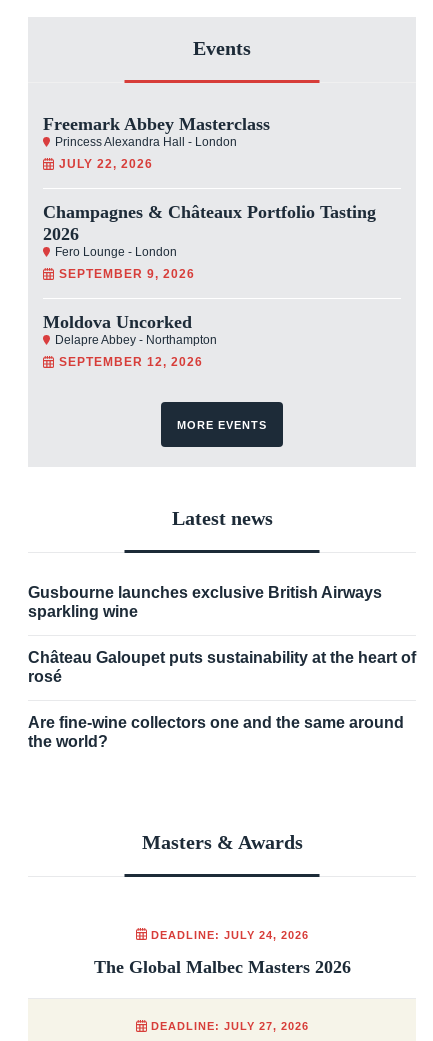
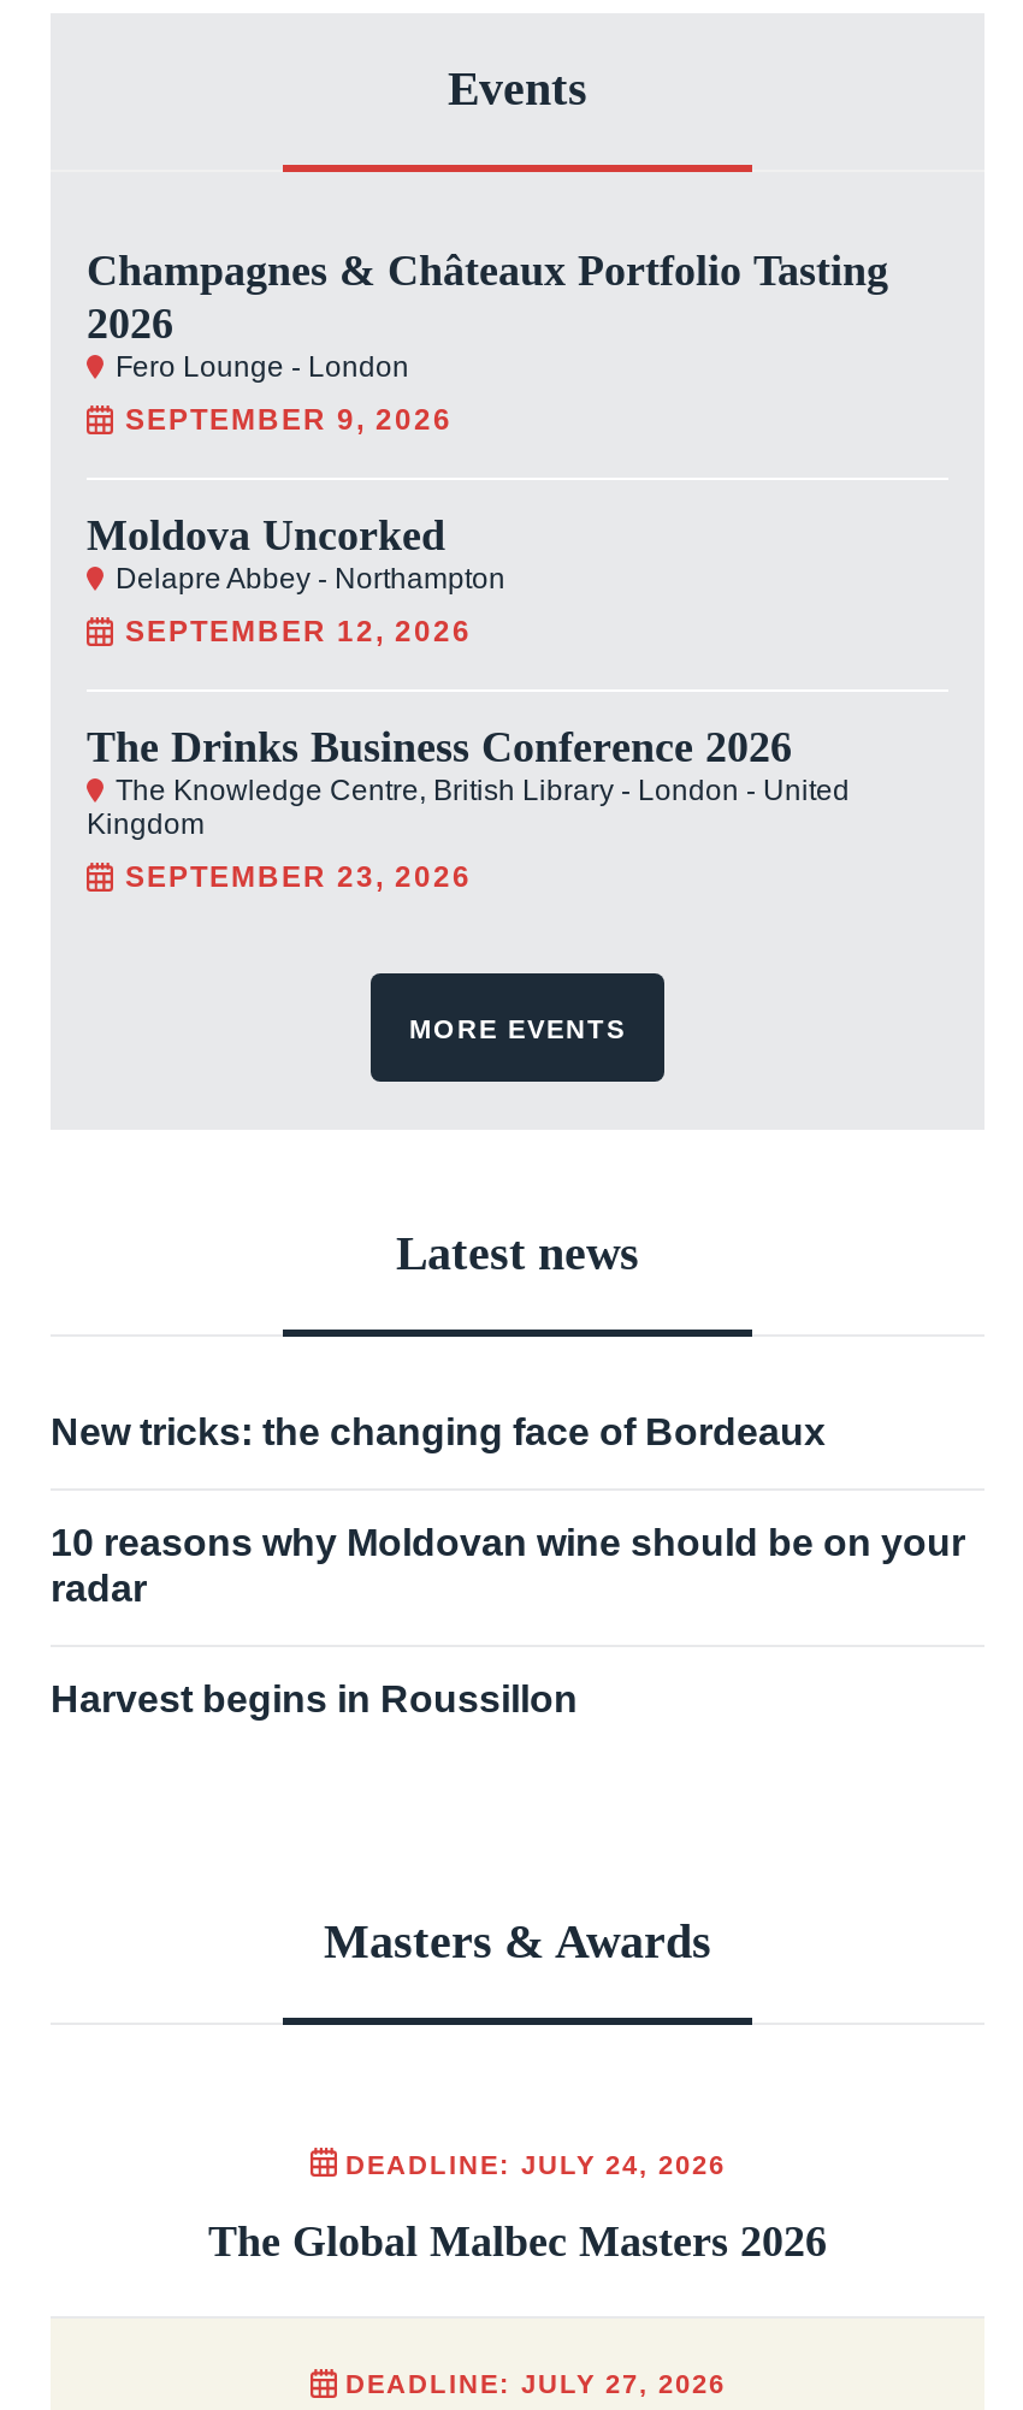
- Freemark Abbey Masterclass
- Princess Alexandra Hall - London
- JULY 22, 2026

moved up: Champagnes & Châteaux Portfolio Tasting | 2026 | Fero Lounge - London | SEPTEMBER 9, 2026 | Moldova Uncorked | Delapre Abbey - Northampton | SEPTEMBER 12, 2026

+ The Drinks Business Conference 2026
+ The Knowledge Centre, British Library - London - United
+ Kingdom
+ SEPTEMBER 23, 2026

- Gusbourne launches exclusive British Airways
- sparkling wine
+ New tricks: the changing face of Bordeaux

- Château Galoupet puts sustainability at the heart of
- rosé
+ 10 reasons why Moldovan wine should be on your
+ radar

- Are fine-wine collectors one and the same around
- the world?
+ Harvest begins in Roussillon
